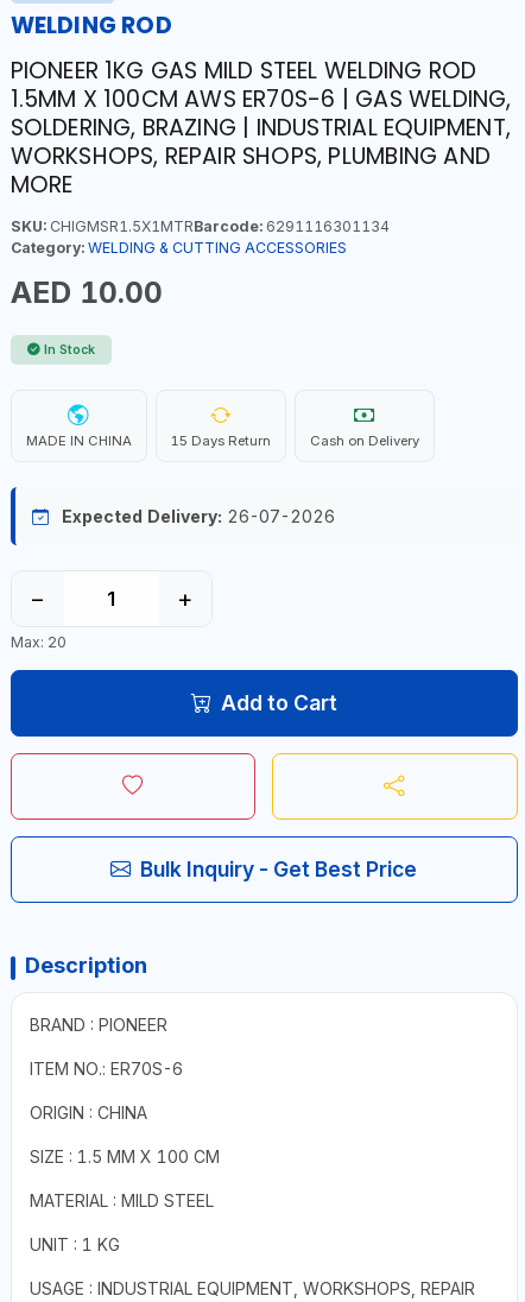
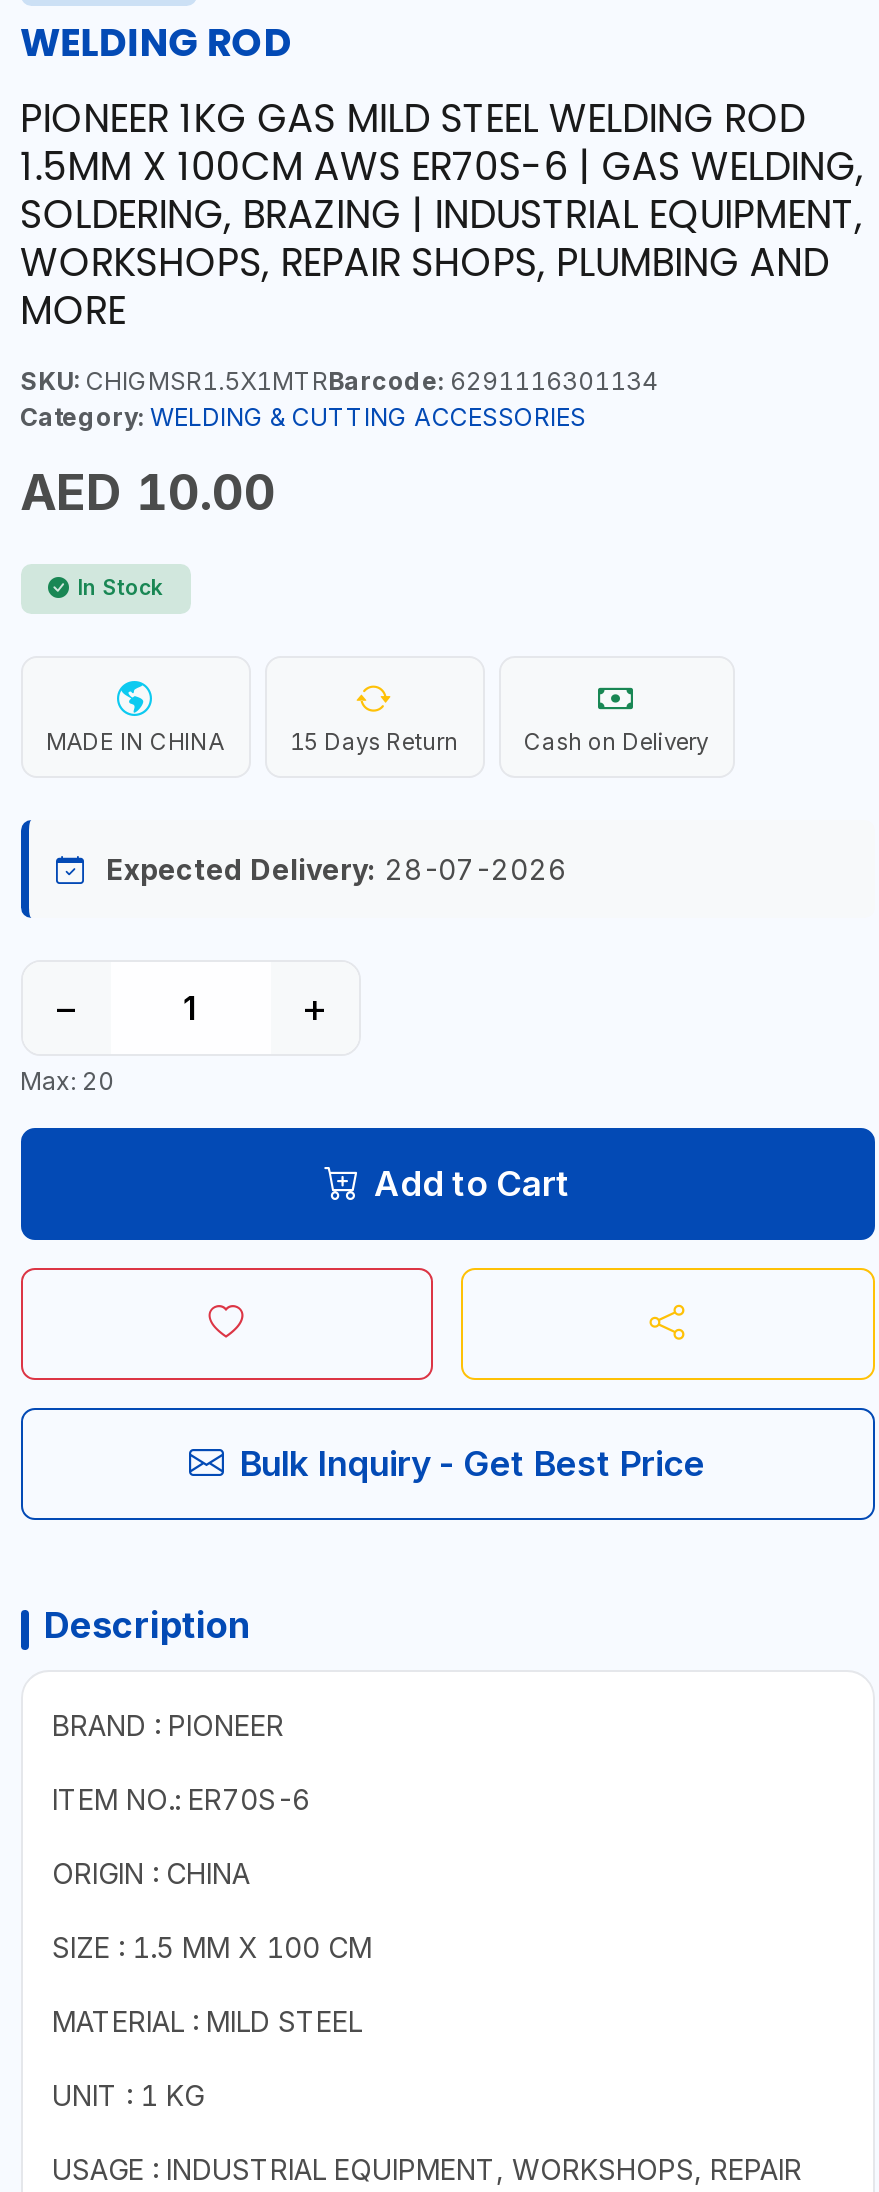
- Expected Delivery: 26-07-2026
+ Expected Delivery: 28-07-2026
